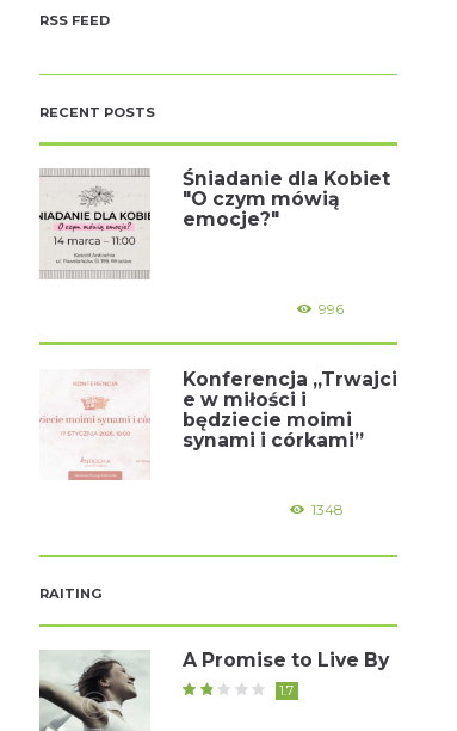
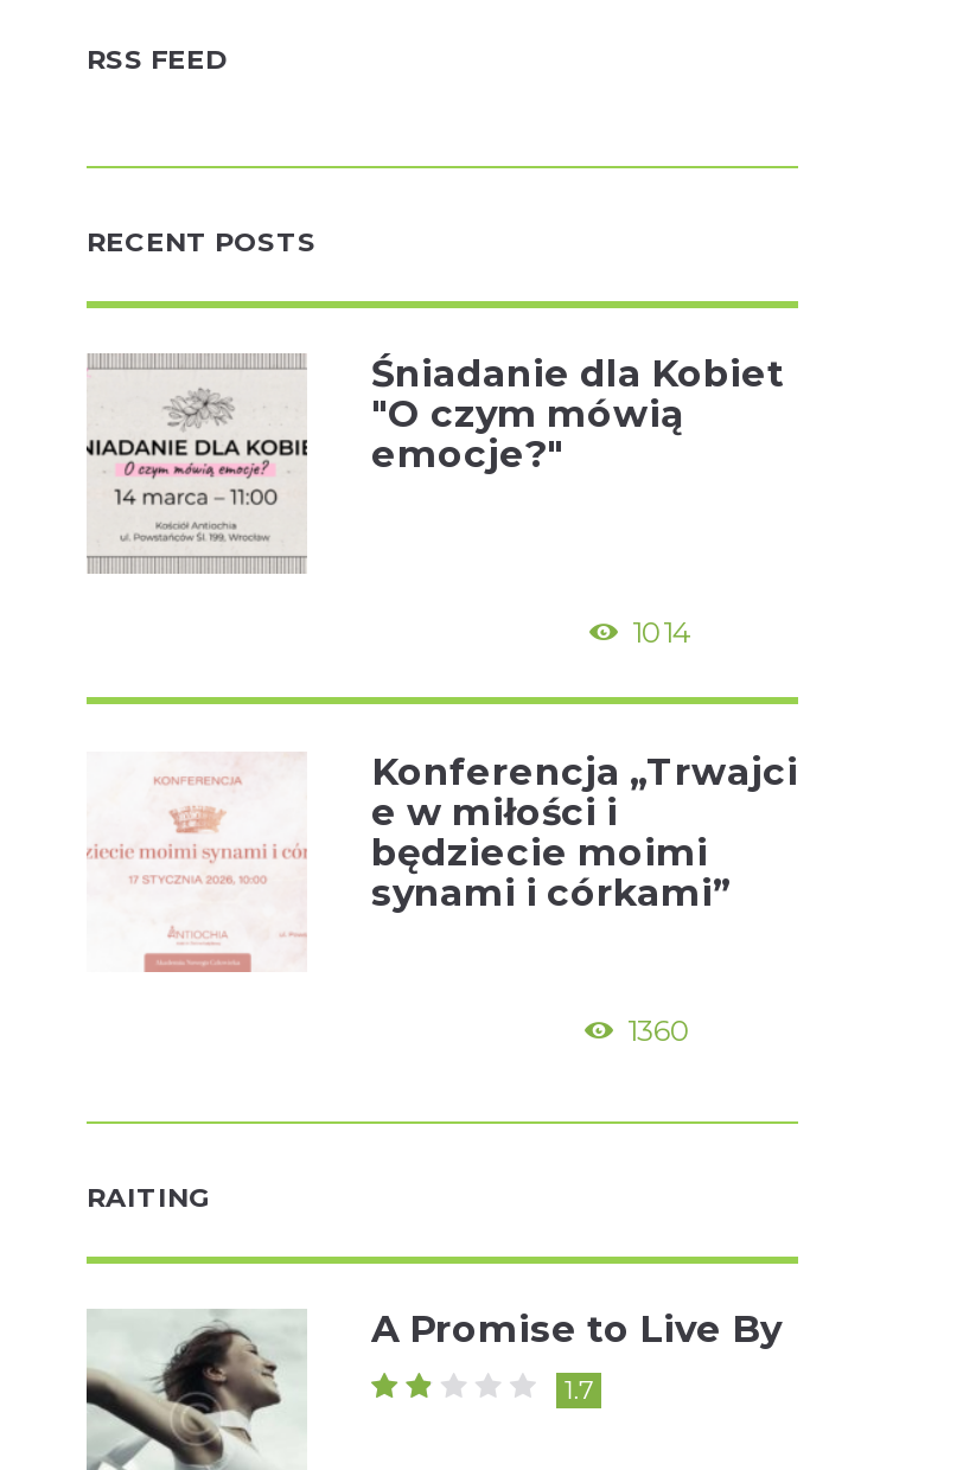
- 996
+ 1014

- 1348
+ 1360
